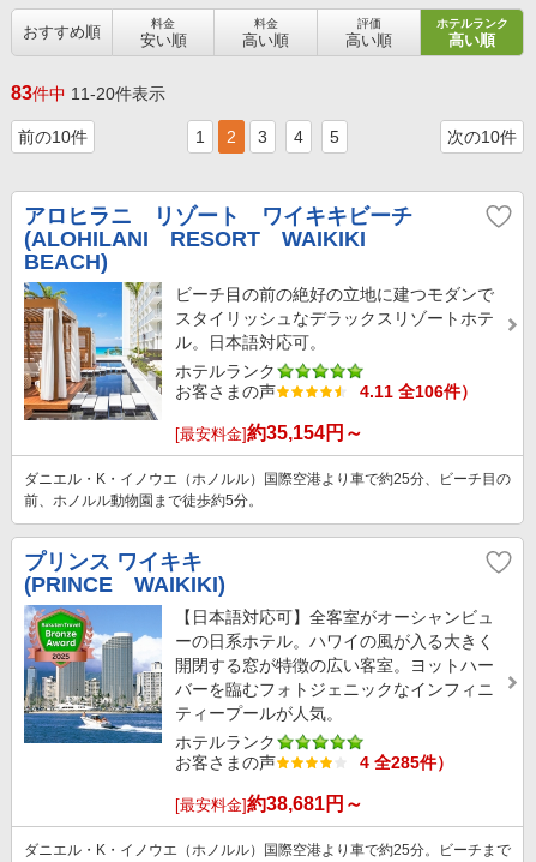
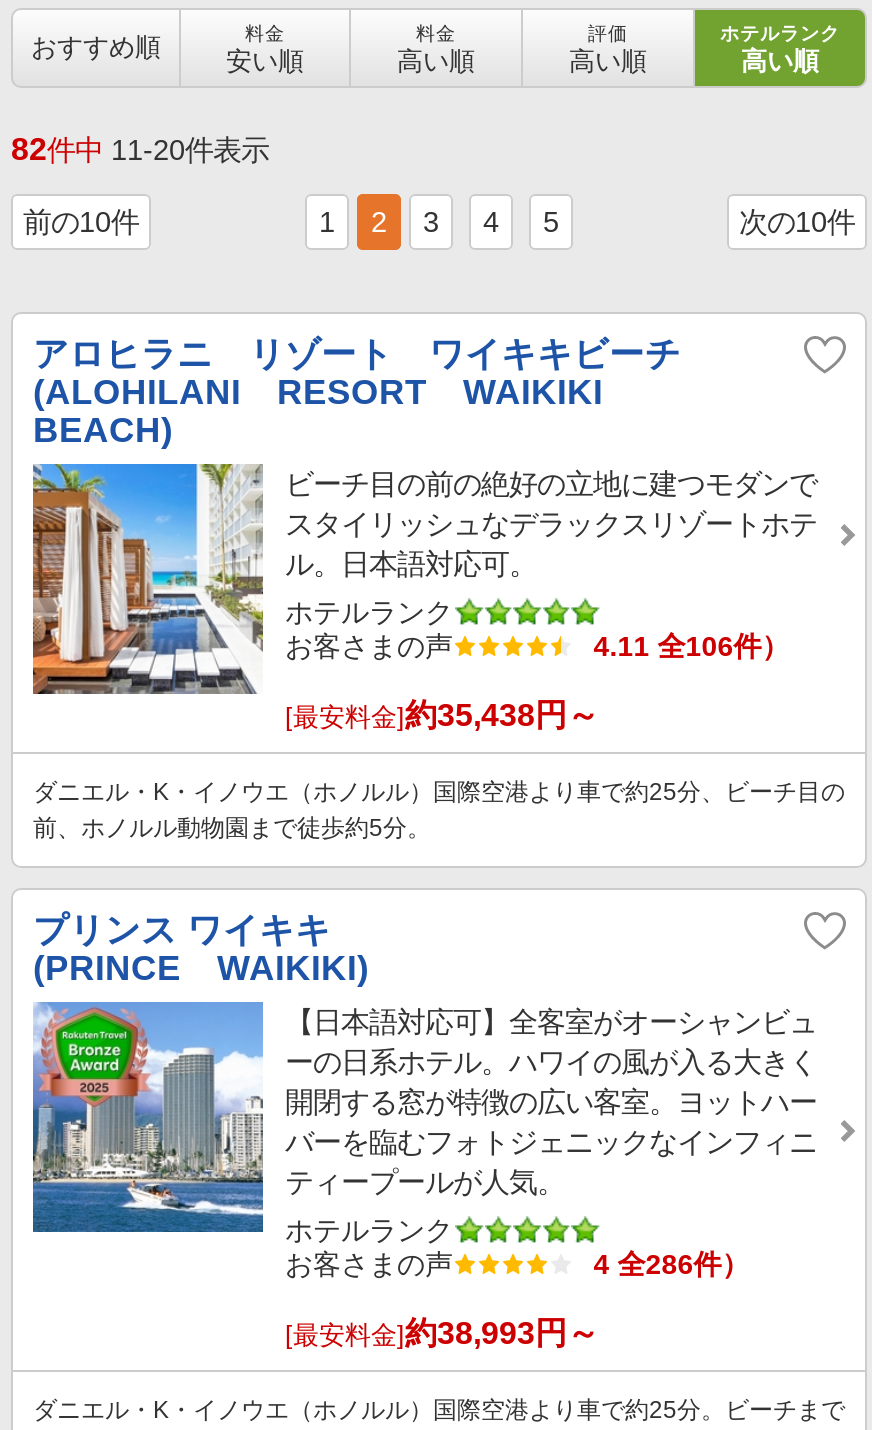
- 83件中11-20件表示
+ 82件中11-20件表示

- [最安料金]約35,154円～
+ [最安料金]約35,438円～

- 4 全285件）
+ 4 全286件）

- [最安料金]約38,681円～
+ [最安料金]約38,993円～
